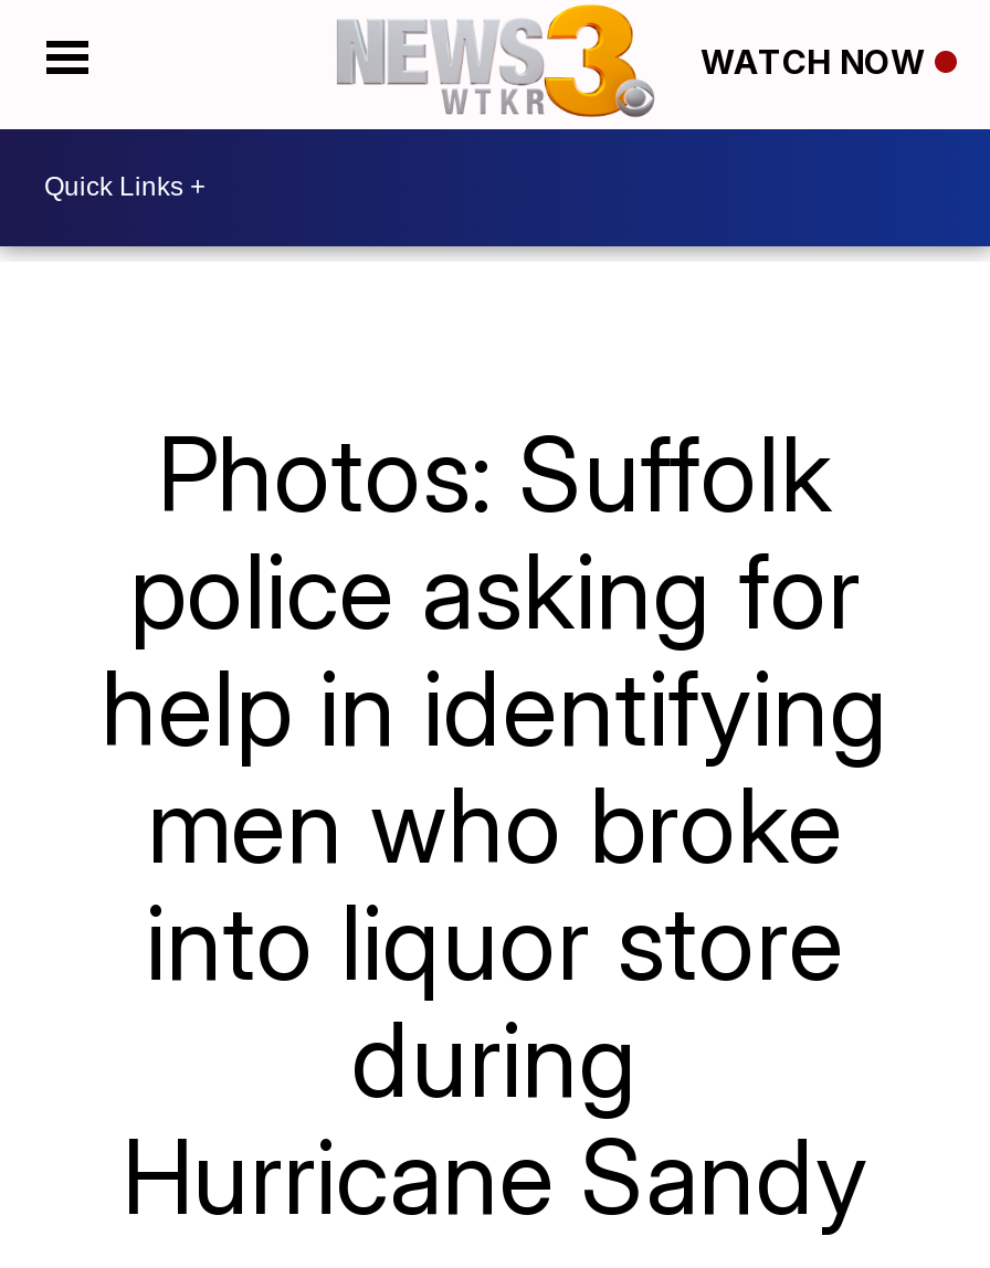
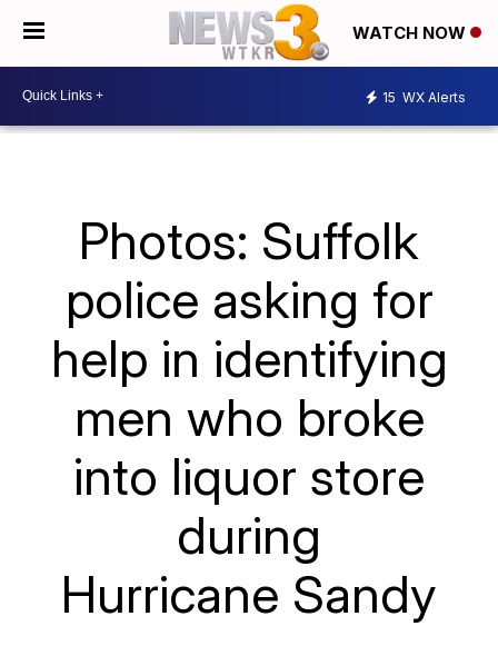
+ 15 WX Alerts
